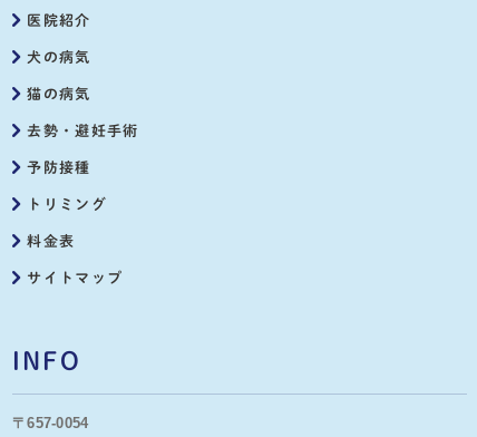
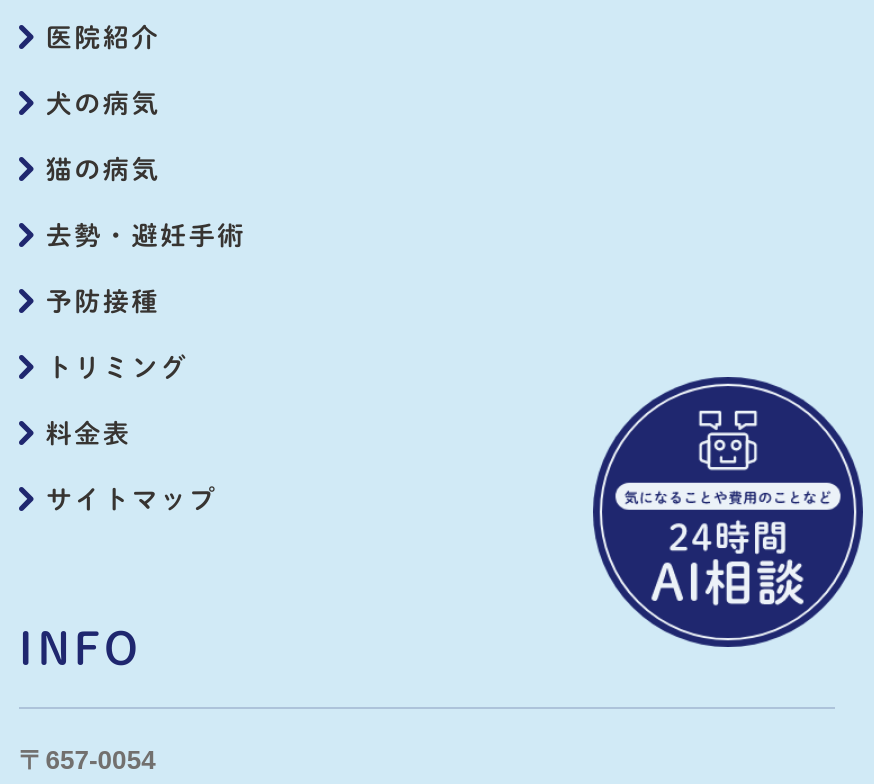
+ [image]
